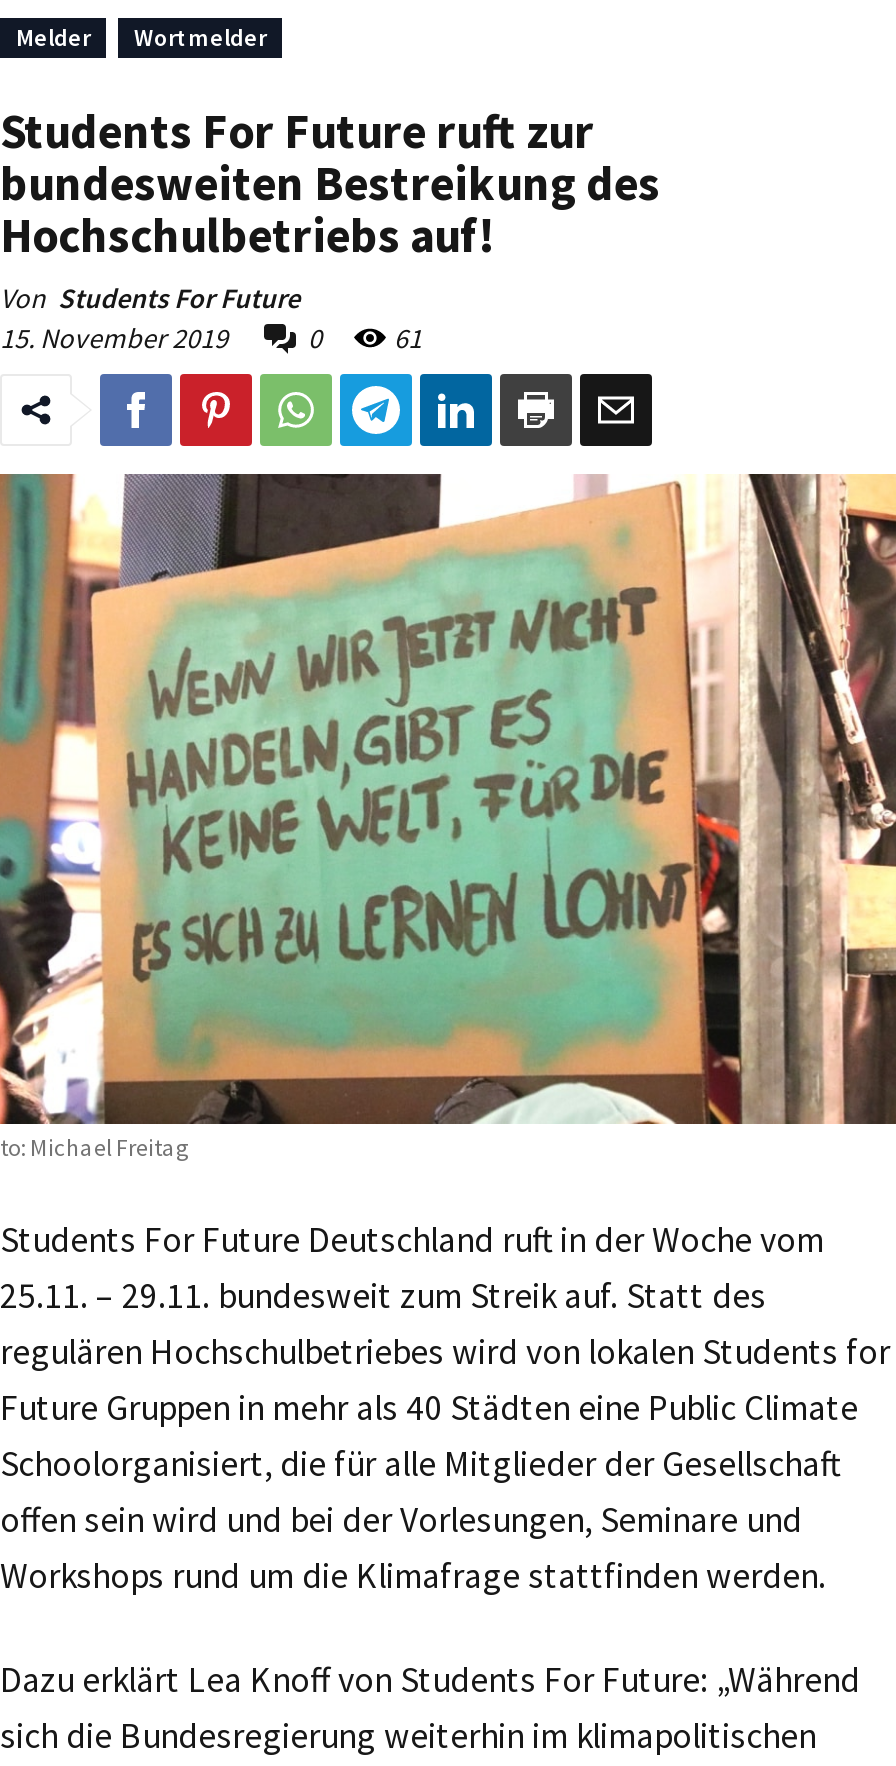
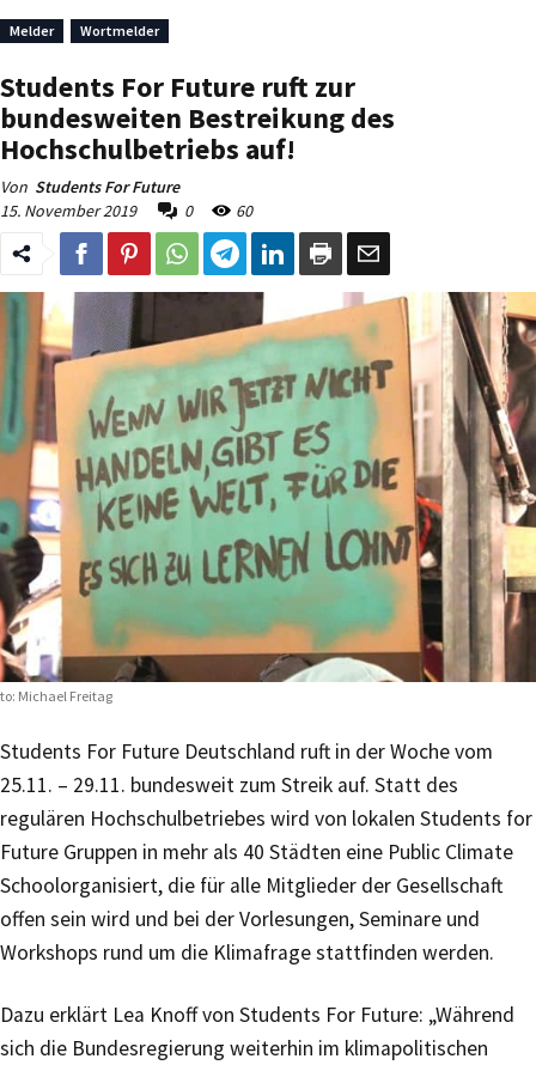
- 0 61
+ 0 60
